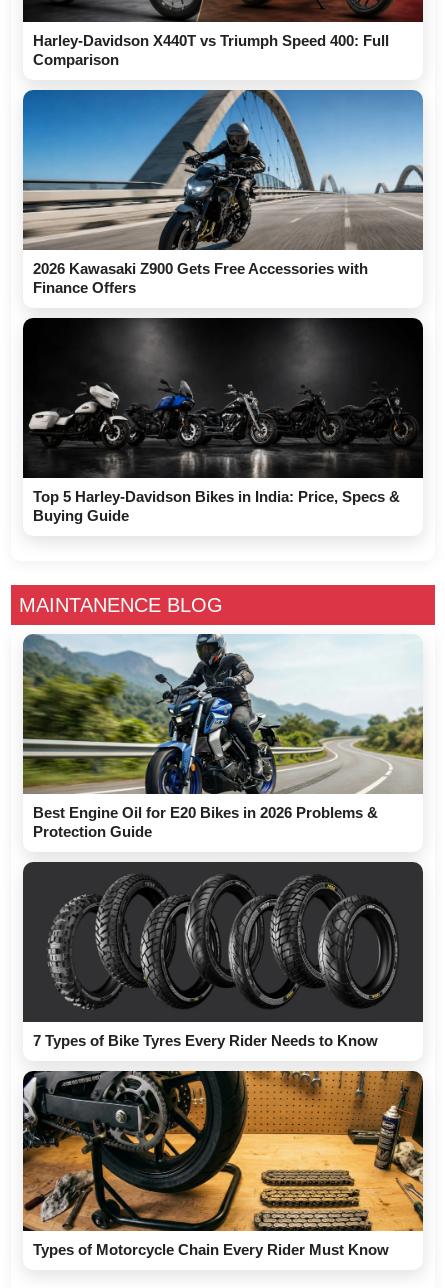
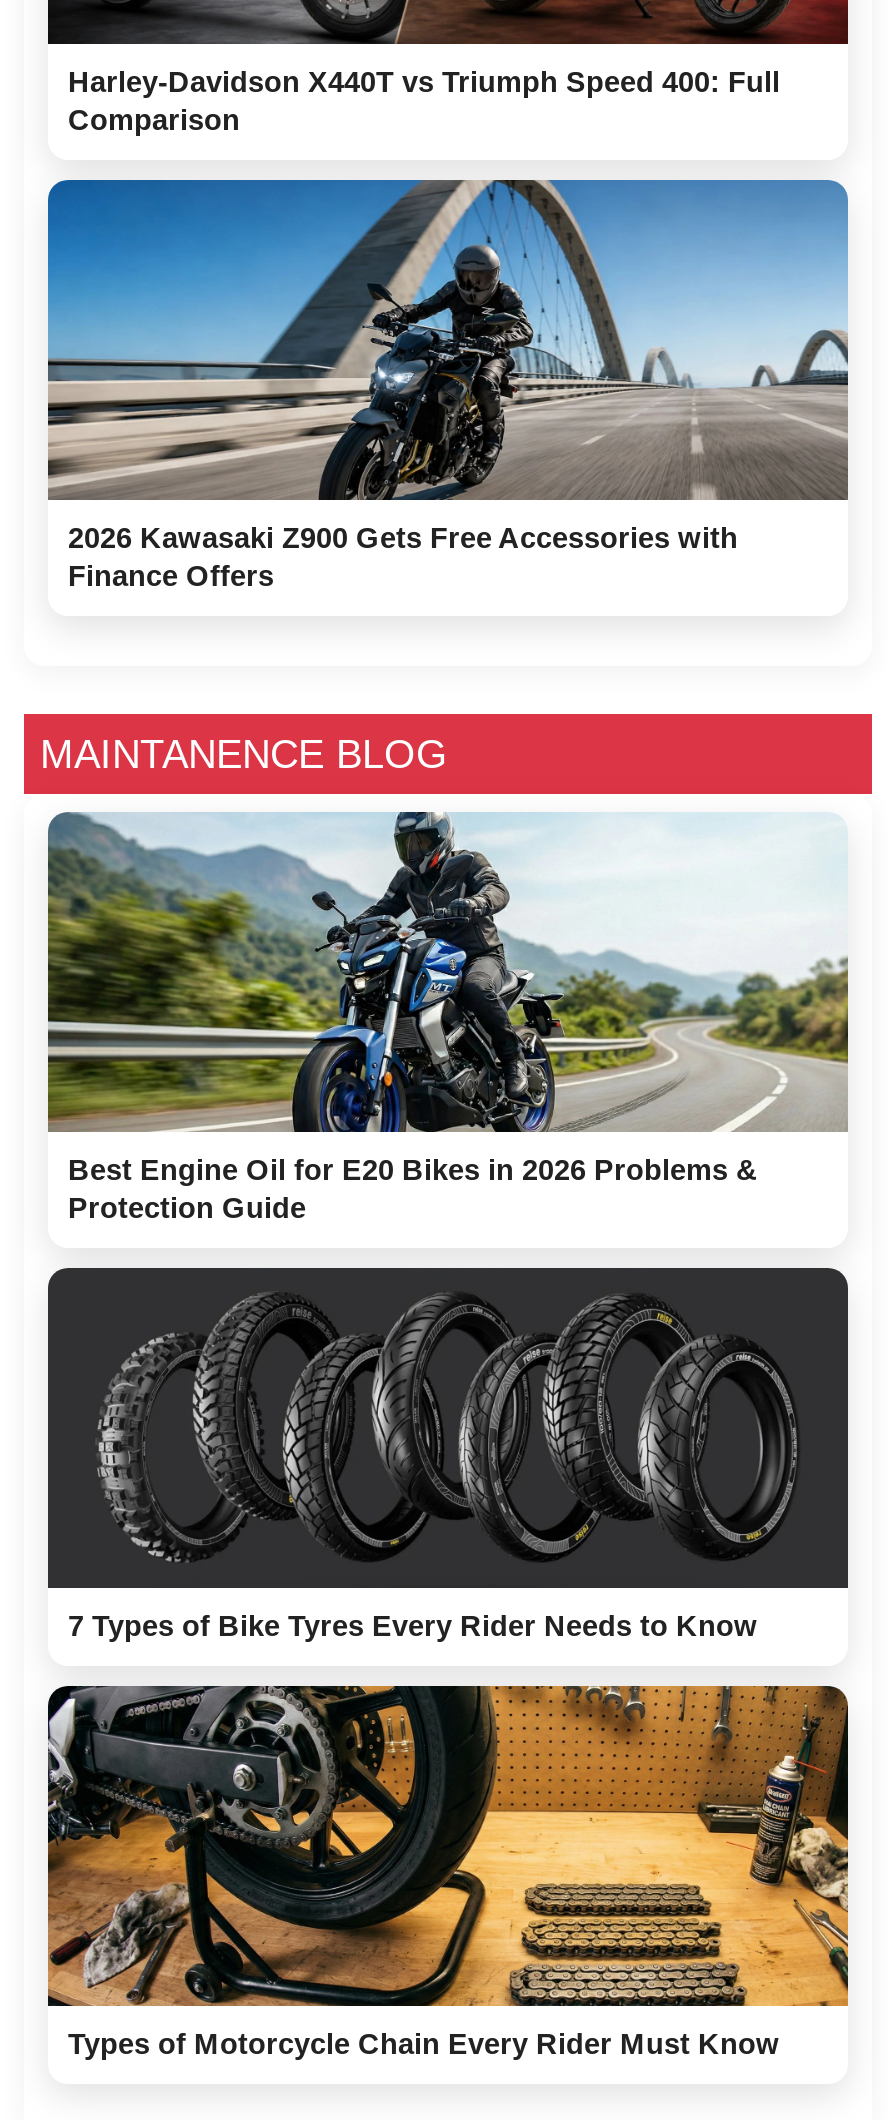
- [image]
- Top 5 Harley-Davidson Bikes in India: Price, Specs &
- Buying Guide
